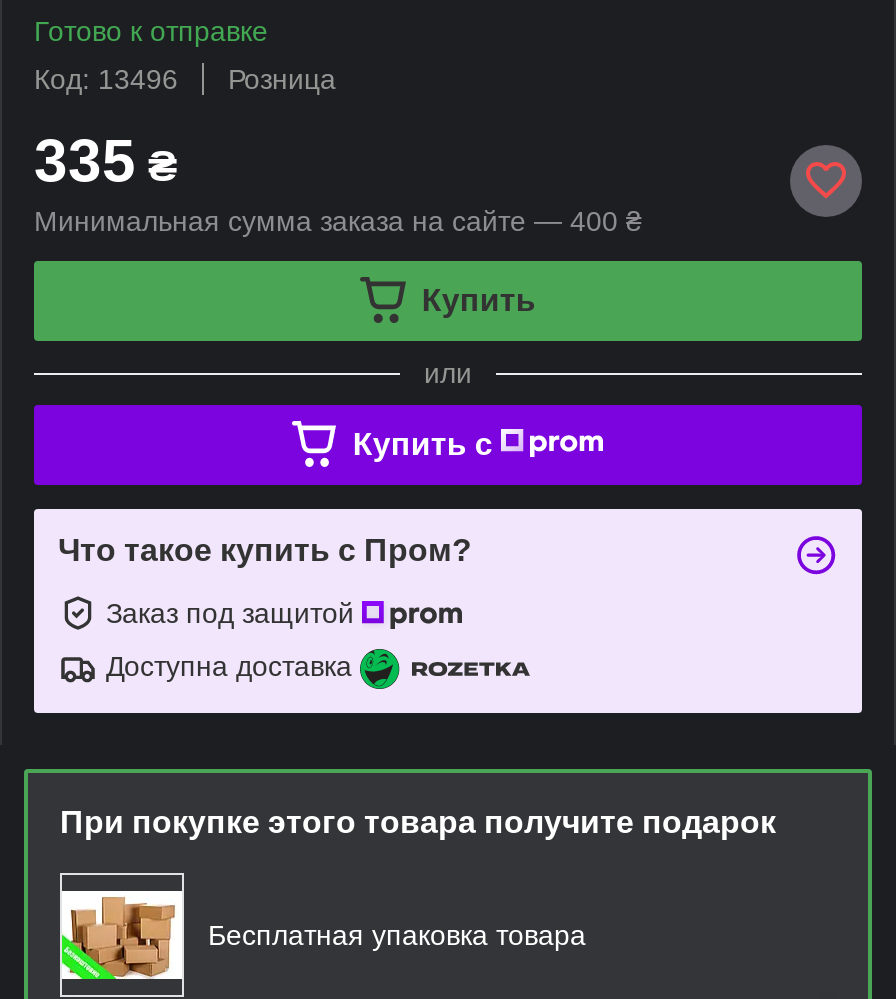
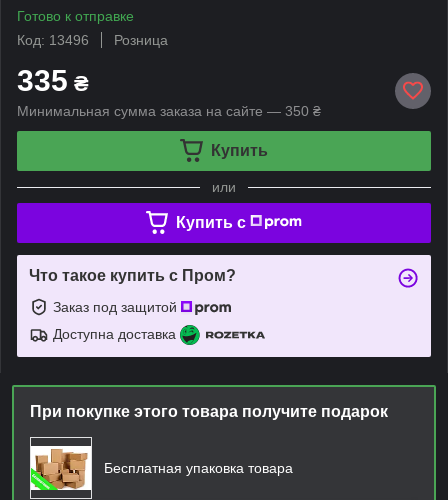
- Минимальная сумма заказа на сайте — 400 ₴
+ Минимальная сумма заказа на сайте — 350 ₴
